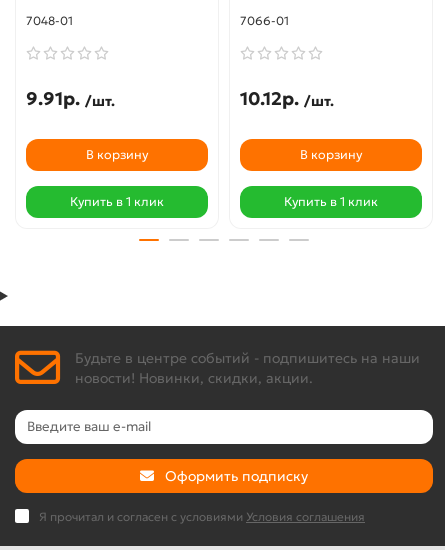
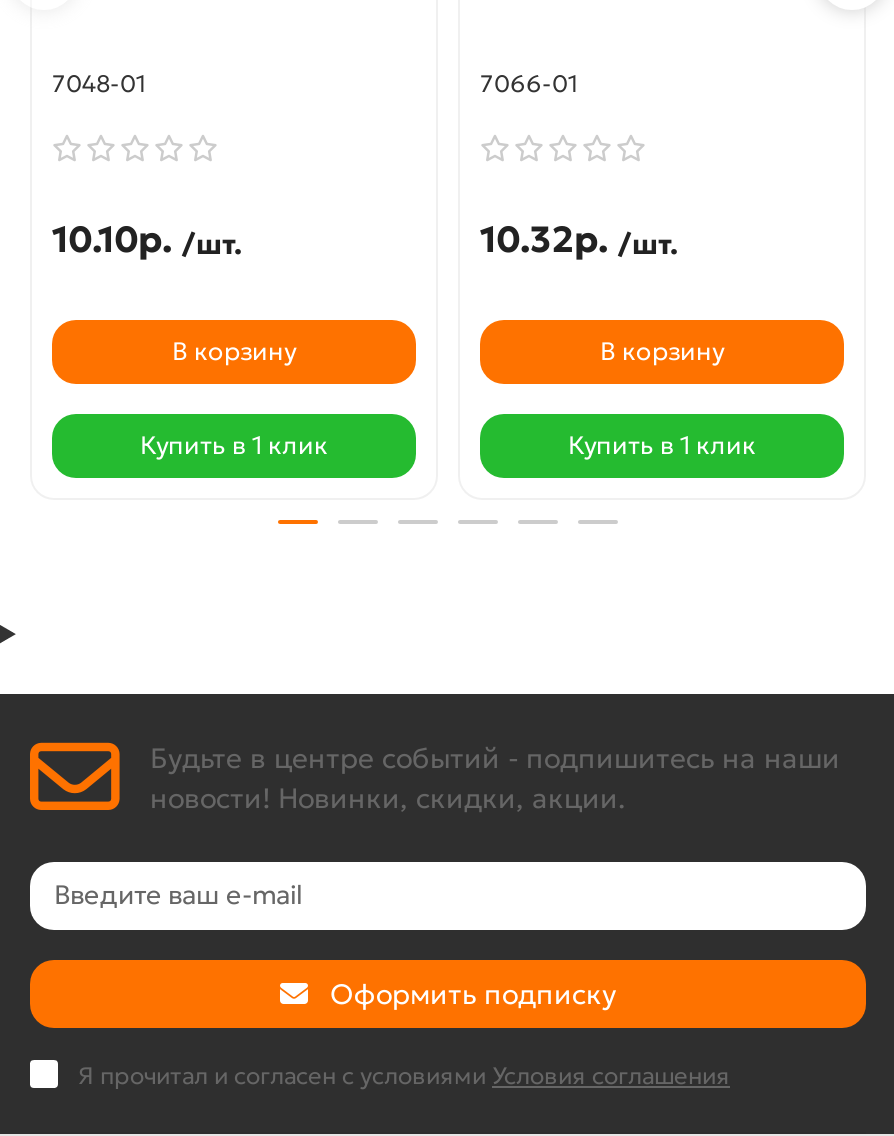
- 9.91р. /шт.
+ 10.10р. /шт.

- 10.12р. /шт.
+ 10.32р. /шт.
